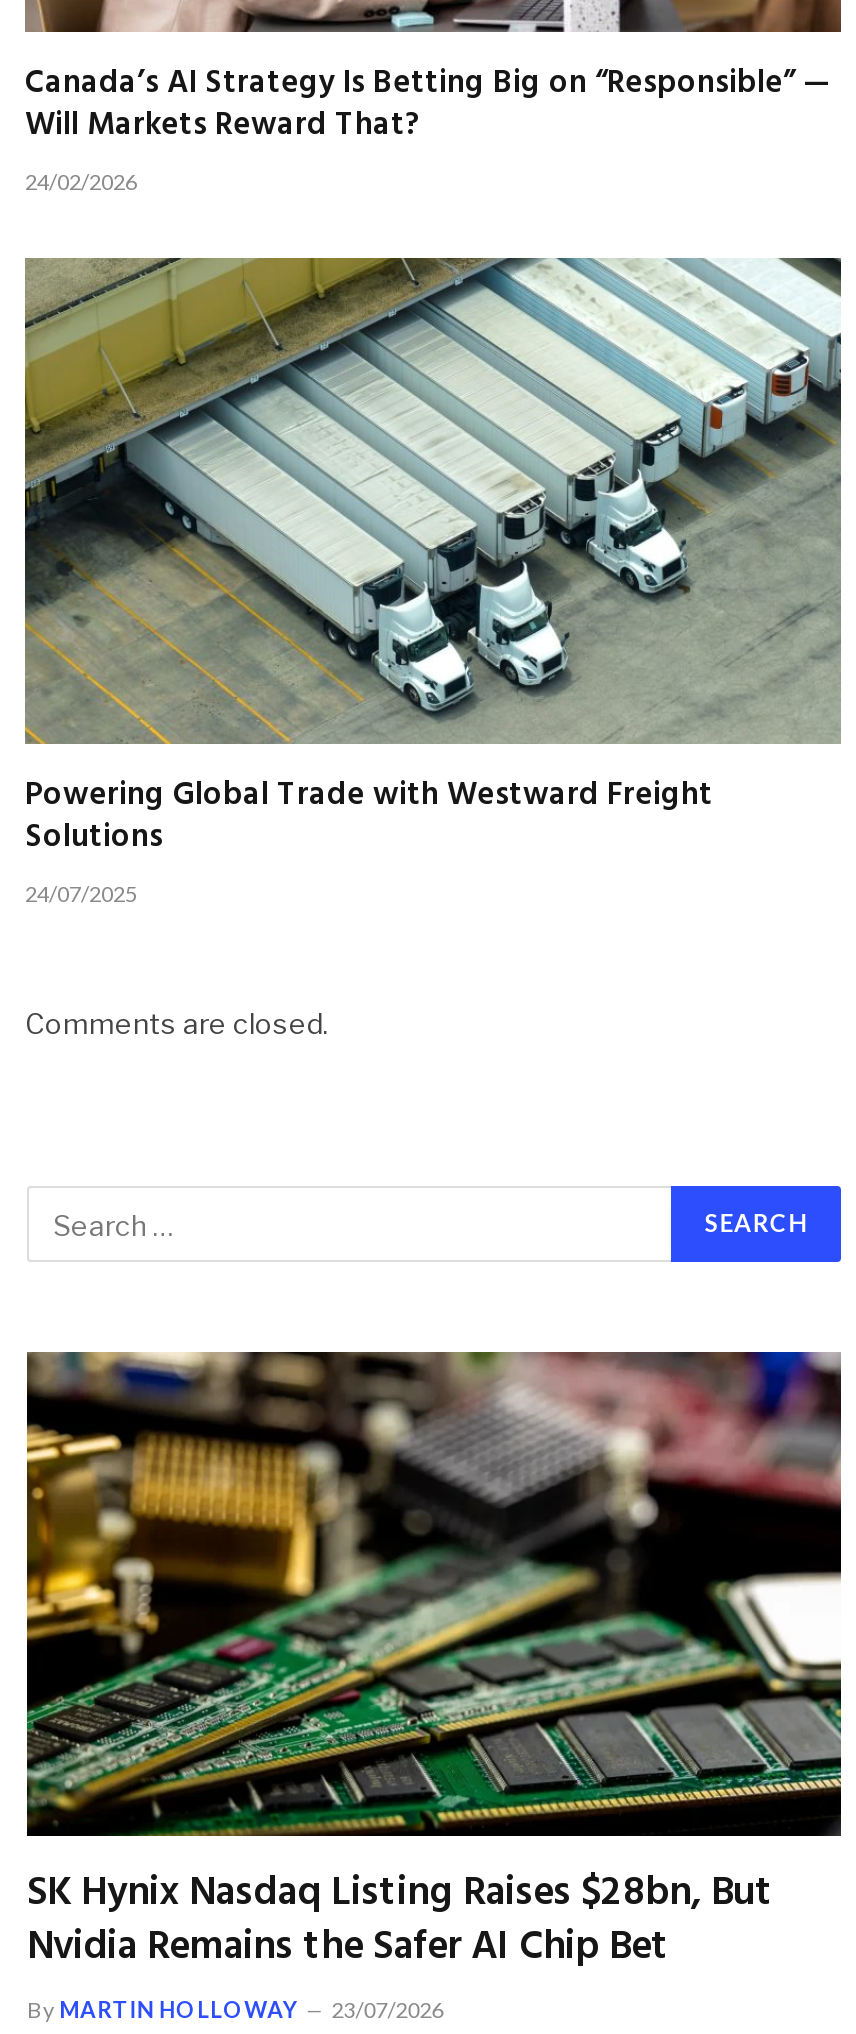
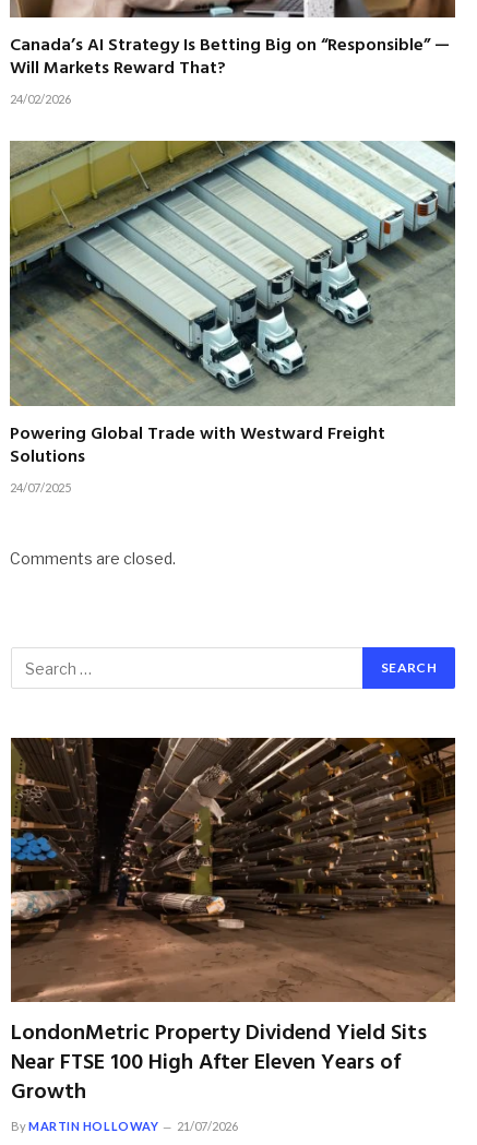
- [image]
- SK Hynix Nasdaq Listing Raises $28bn, But
- Nvidia Remains the Safer AI Chip Bet
+ [image]
+ LondonMetric Property Dividend Yield Sits
+ Near FTSE 100 High After Eleven Years of
+ Growth

- By MARTIN HOLLOWAY 23/07/2026
+ By MARTIN HOLLOWAY 21/07/2026
